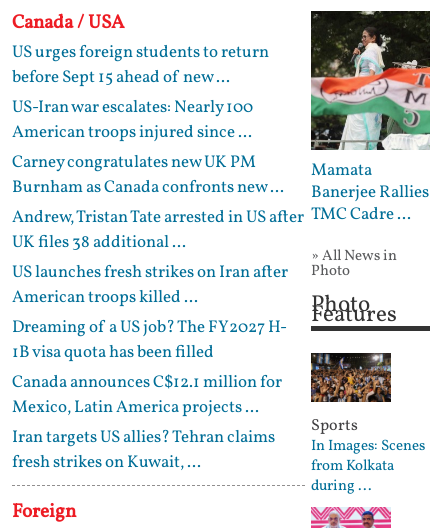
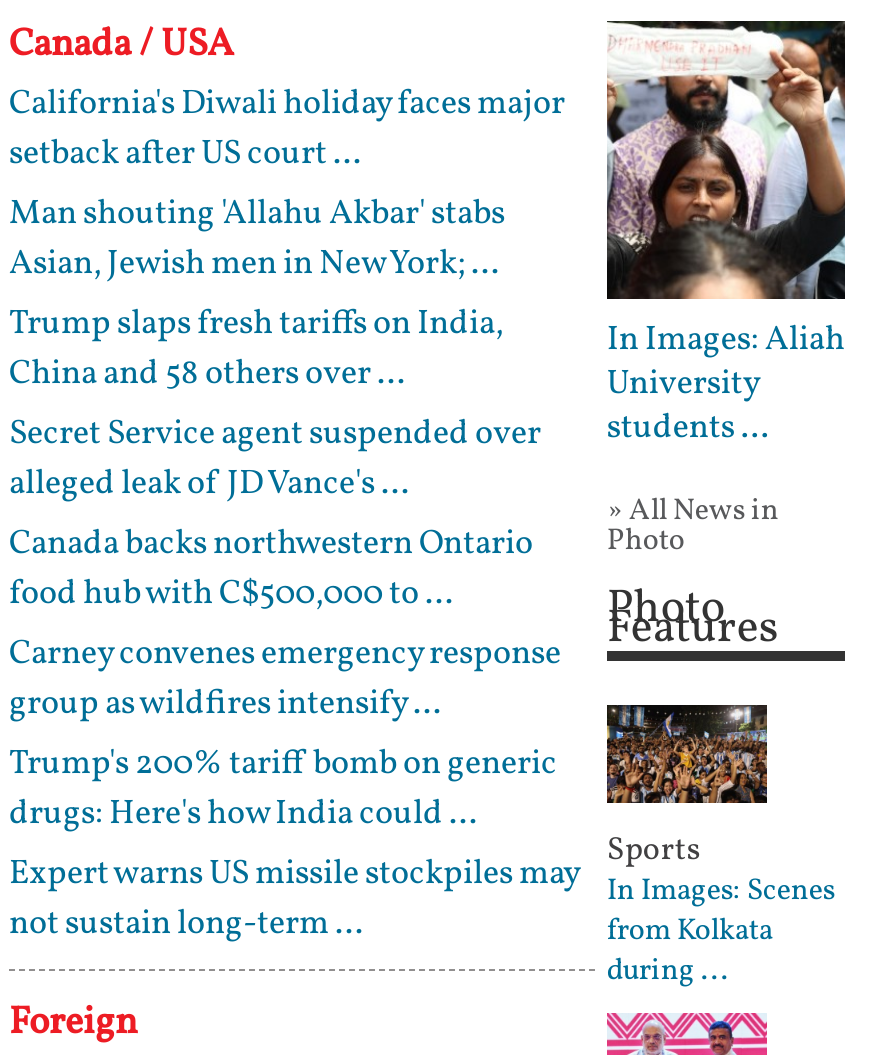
- [image]
- Mamata
- Banerjee Rallies
- TMC Cadre ...
+ [image]
+ In Images: Aliah
+ University
+ students ...

- US urges foreign students to return
- before Sept 15 ahead of new ...
- US-Iran war escalates: Nearly 100
- American troops injured since ...
- Carney congratulates new UK PM
- Burnham as Canada confronts new ...
- Andrew, Tristan Tate arrested in US after
- UK files 38 additional ...
- US launches fresh strikes on Iran after
- American troops killed ...
- Dreaming of a US job? The FY2027 H-
- 1B visa quota has been filled
- Canada announces C$12.1 million for
- Mexico, Latin America projects ...
- Iran targets US allies? Tehran claims
- fresh strikes on Kuwait, ...
+ California's Diwali holiday faces major
+ setback after US court ...
+ Man shouting 'Allahu Akbar' stabs
+ Asian, Jewish men in New York; ...
+ Trump slaps fresh tariffs on India,
+ China and 58 others over ...
+ Secret Service agent suspended over
+ alleged leak of JD Vance's ...
+ Canada backs northwestern Ontario
+ food hub with C$500,000 to ...
+ Carney convenes emergency response
+ group as wildfires intensify ...
+ Trump's 200% tariff bomb on generic
+ drugs: Here's how India could ...
+ Expert warns US missile stockpiles may
+ not sustain long-term ...
